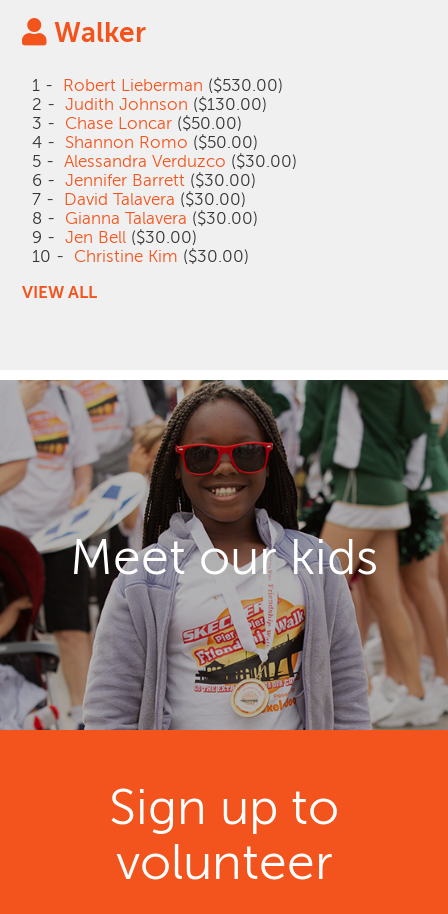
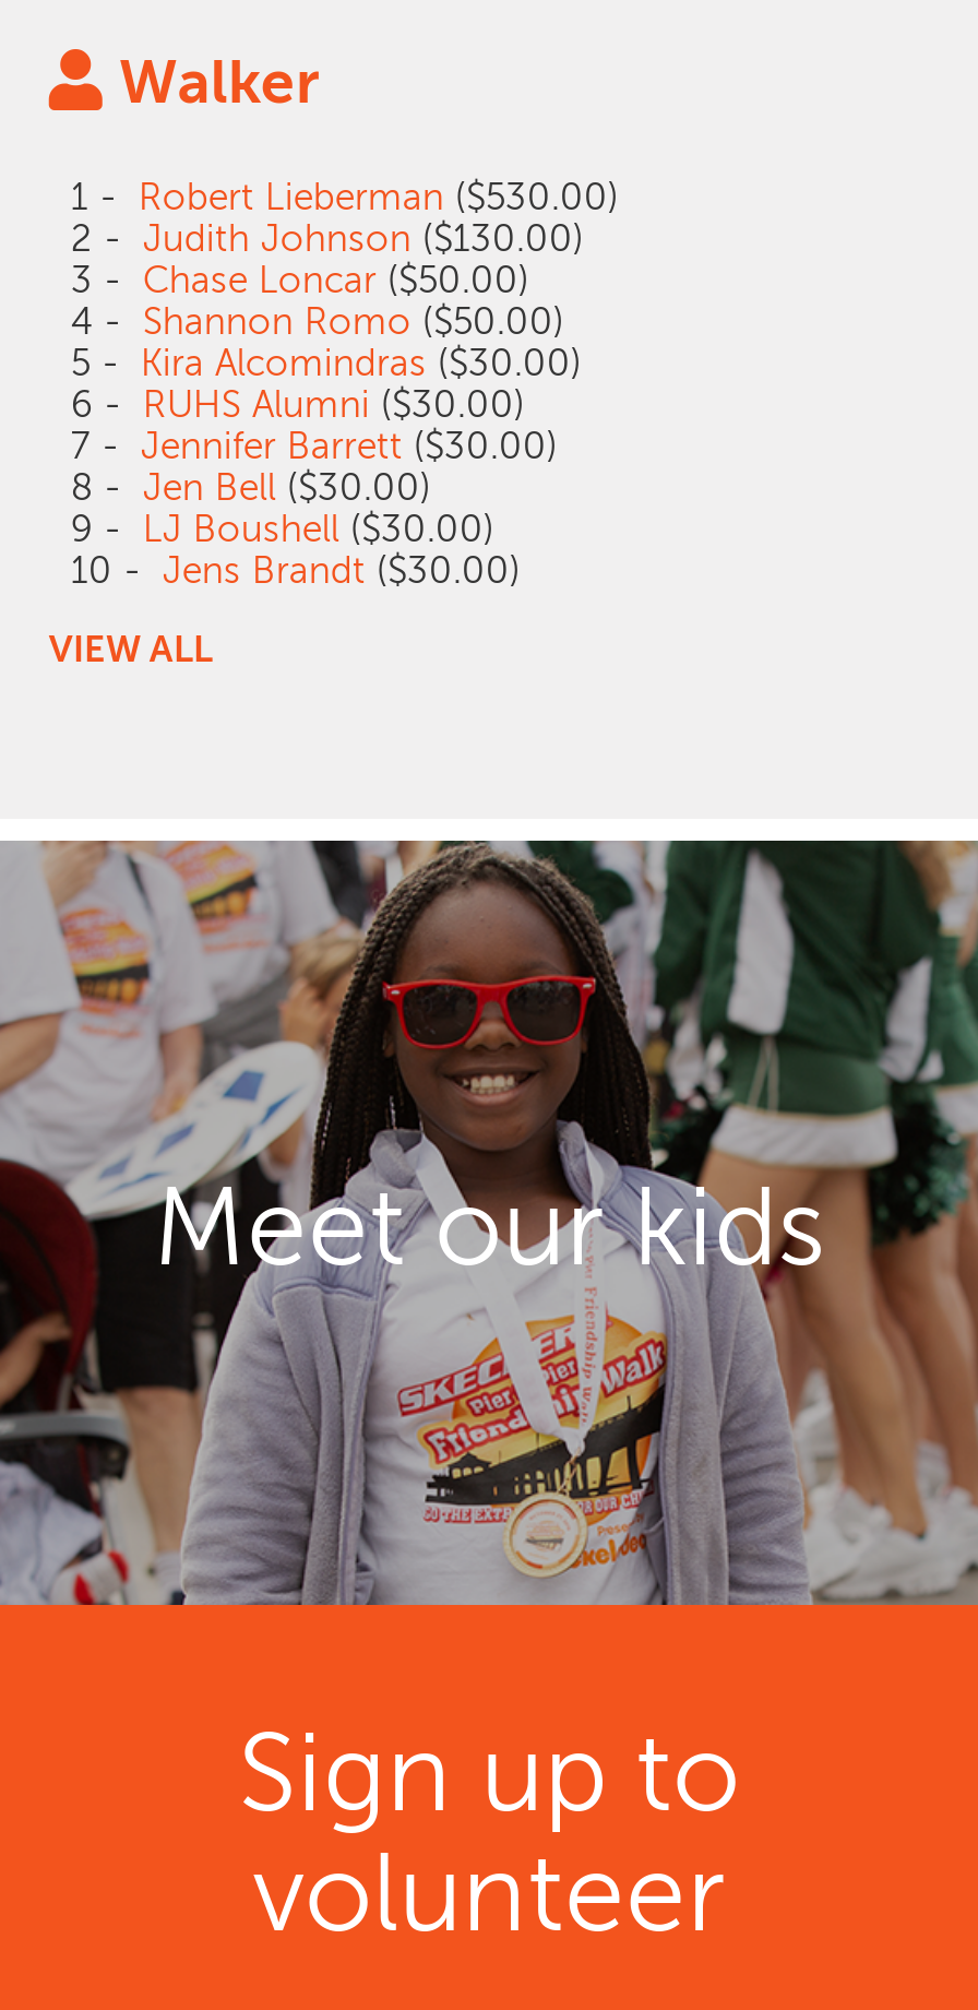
- 5 - Alessandra Verduzco ($30.00)
- 6 - Jennifer Barrett ($30.00)
- 7 - David Talavera ($30.00)
- 8 - Gianna Talavera ($30.00)
- 9 - Jen Bell ($30.00)
- 10 - Christine Kim ($30.00)
+ 5 - Kira Alcomindras ($30.00)
+ 6 - RUHS Alumni ($30.00)
+ 7 - Jennifer Barrett ($30.00)
+ 8 - Jen Bell ($30.00)
+ 9 - LJ Boushell ($30.00)
+ 10 - Jens Brandt ($30.00)
